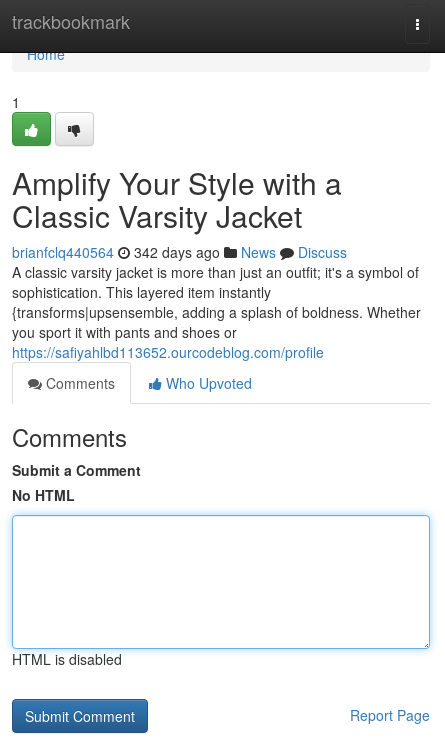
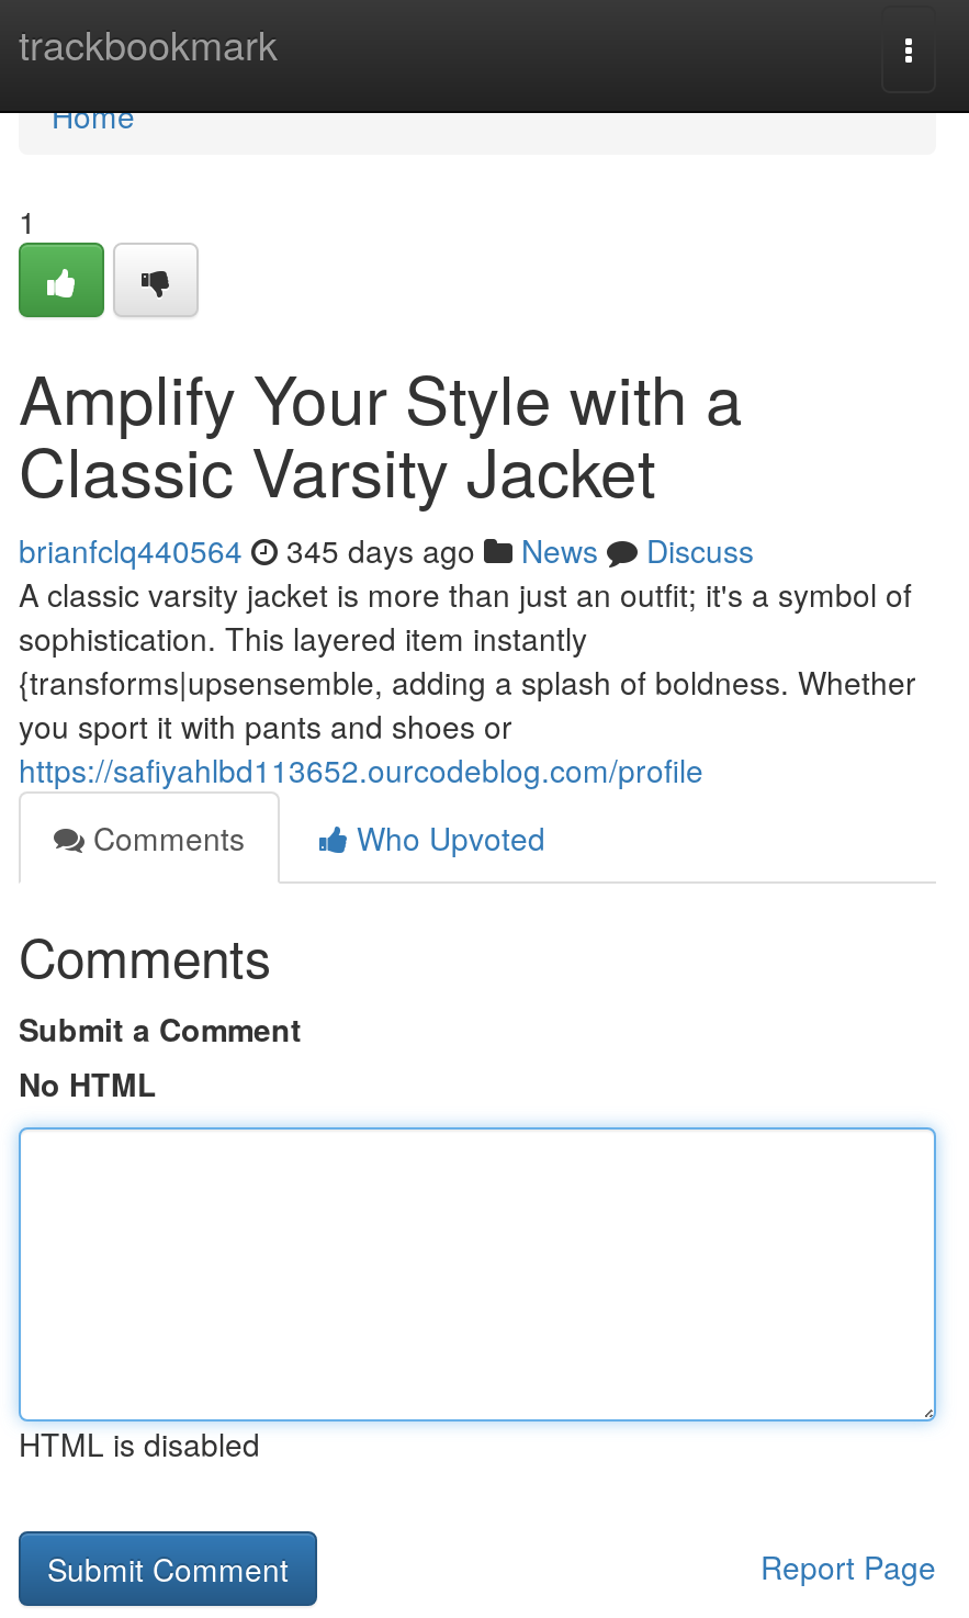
- brianfclq440564 342 days ago News Discuss
+ brianfclq440564 345 days ago News Discuss
